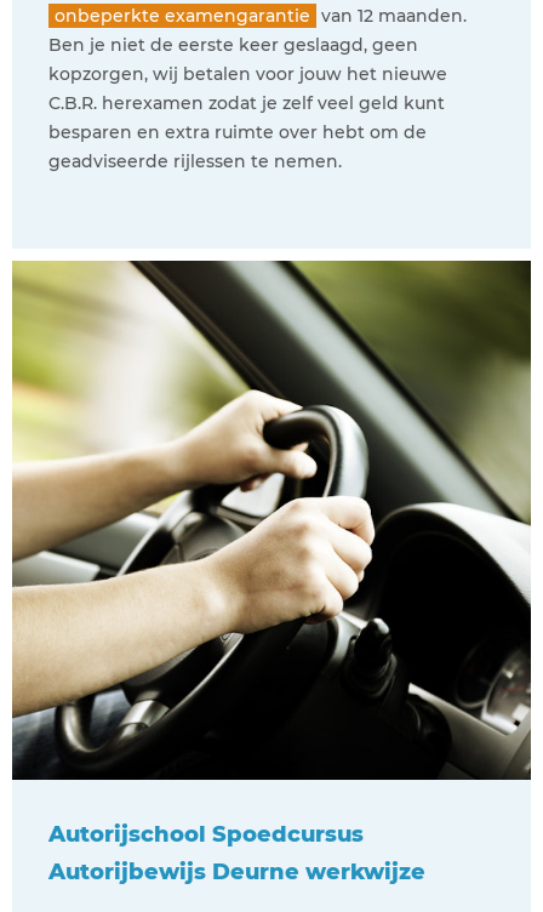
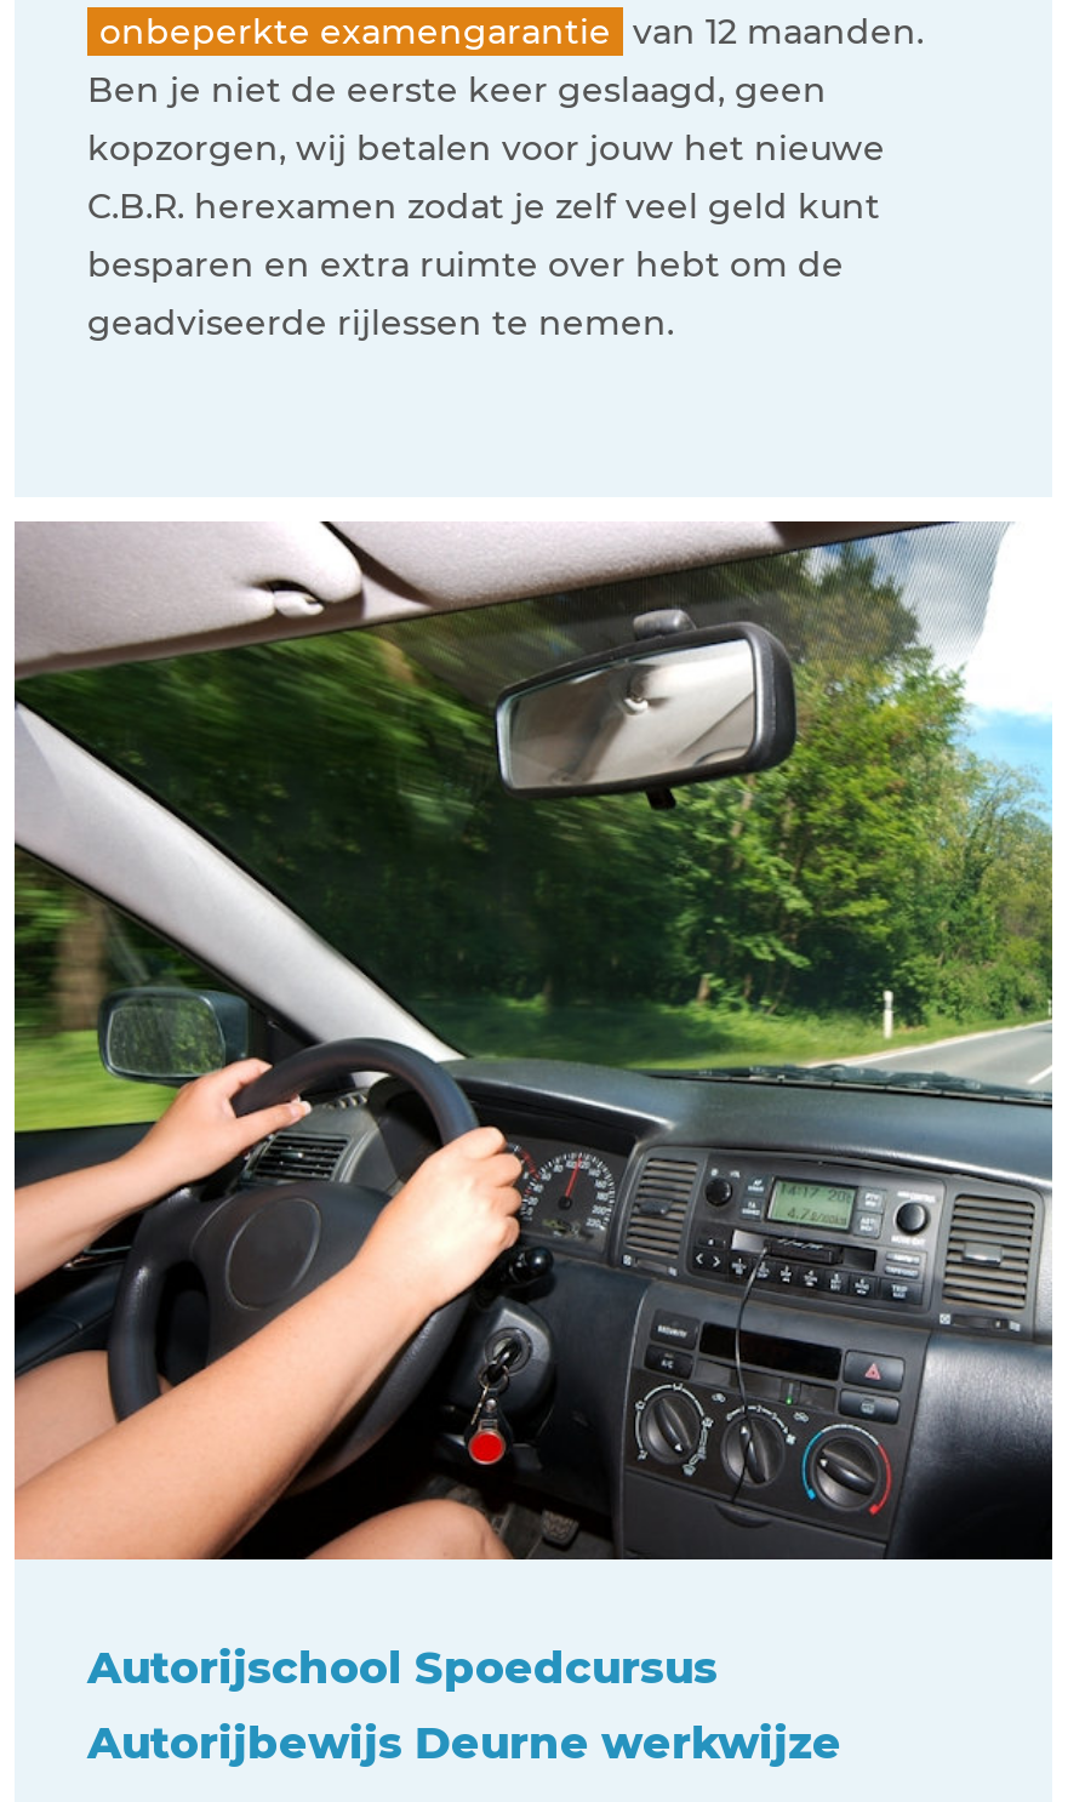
- [image]
+ [image]
